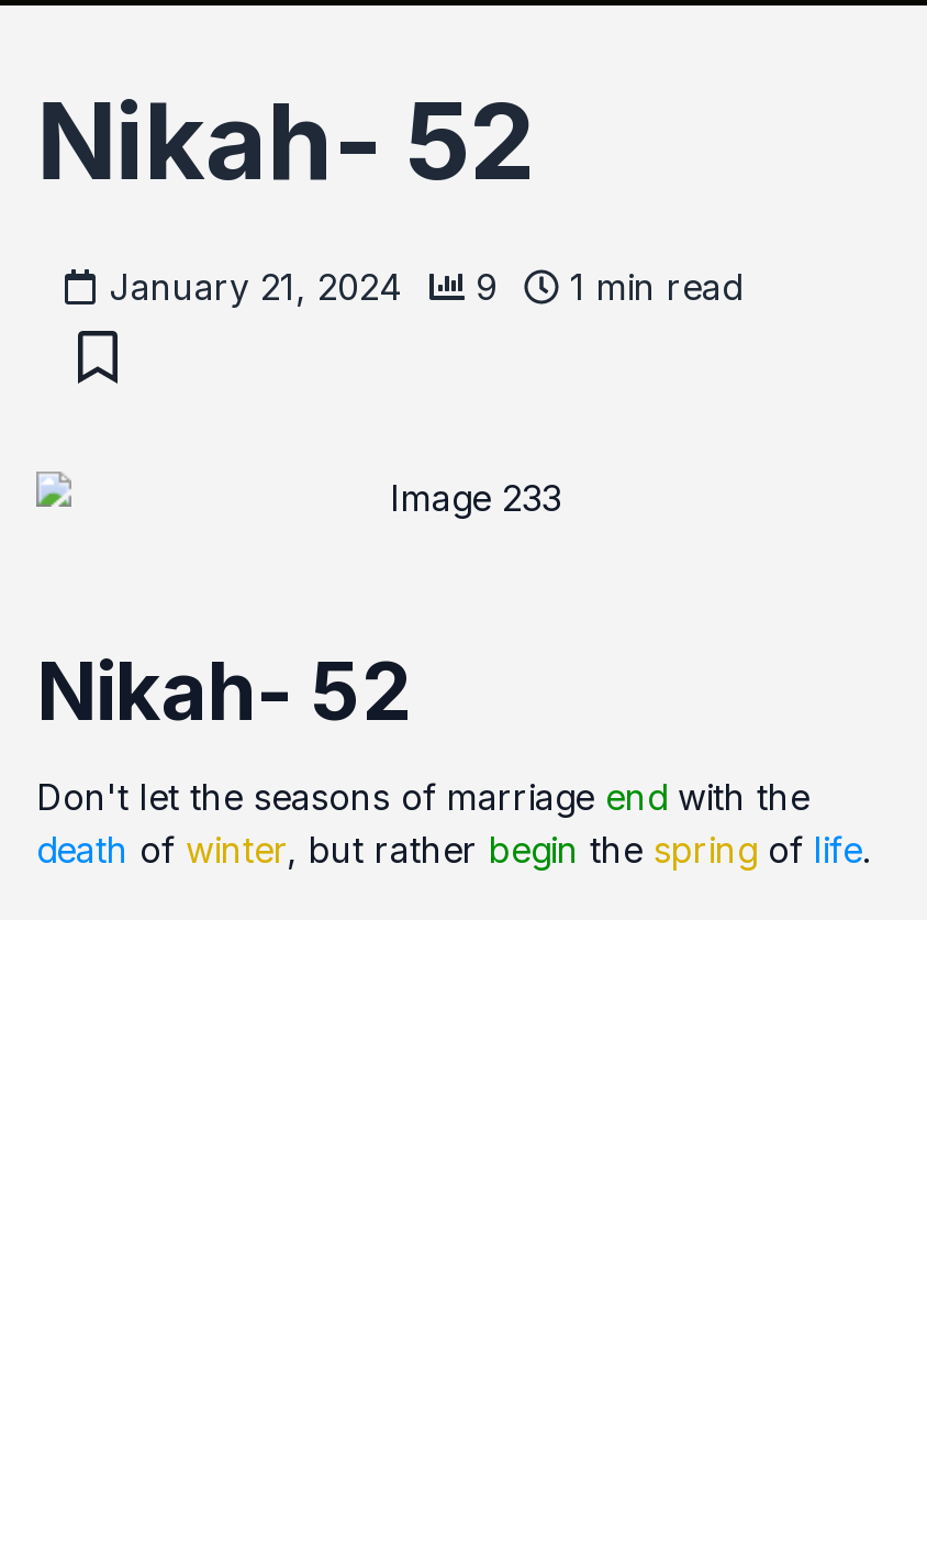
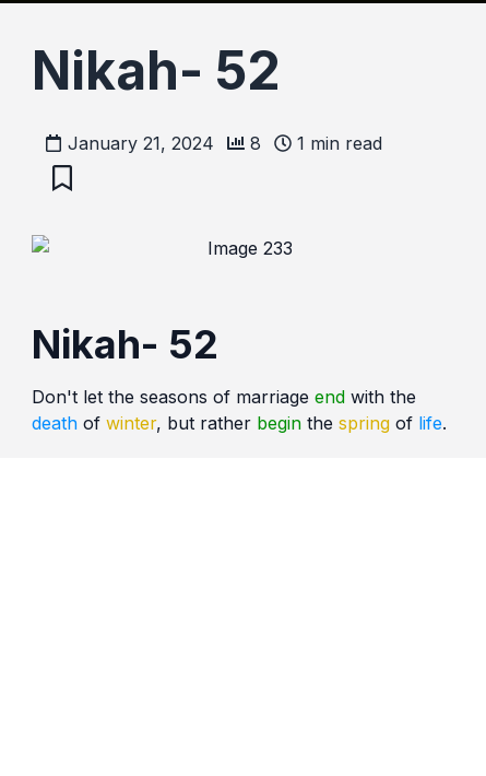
- January 21, 2024 9 1 min read
+ January 21, 2024 8 1 min read
